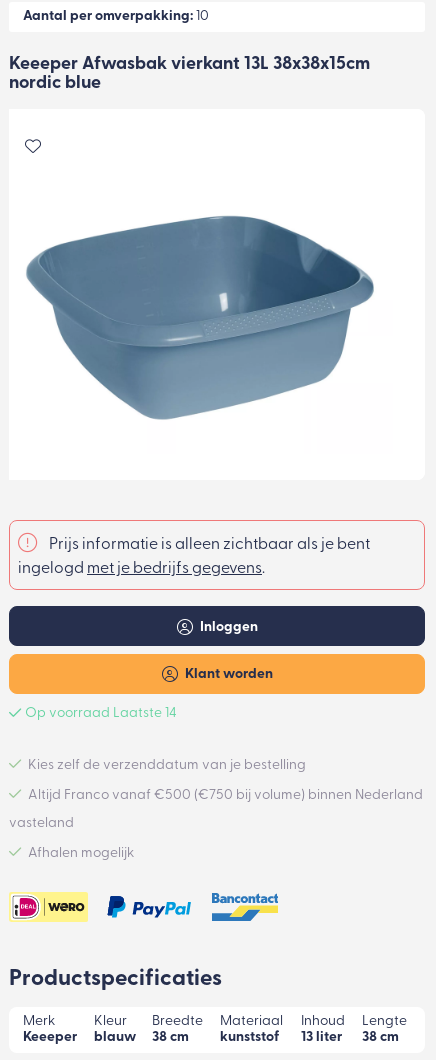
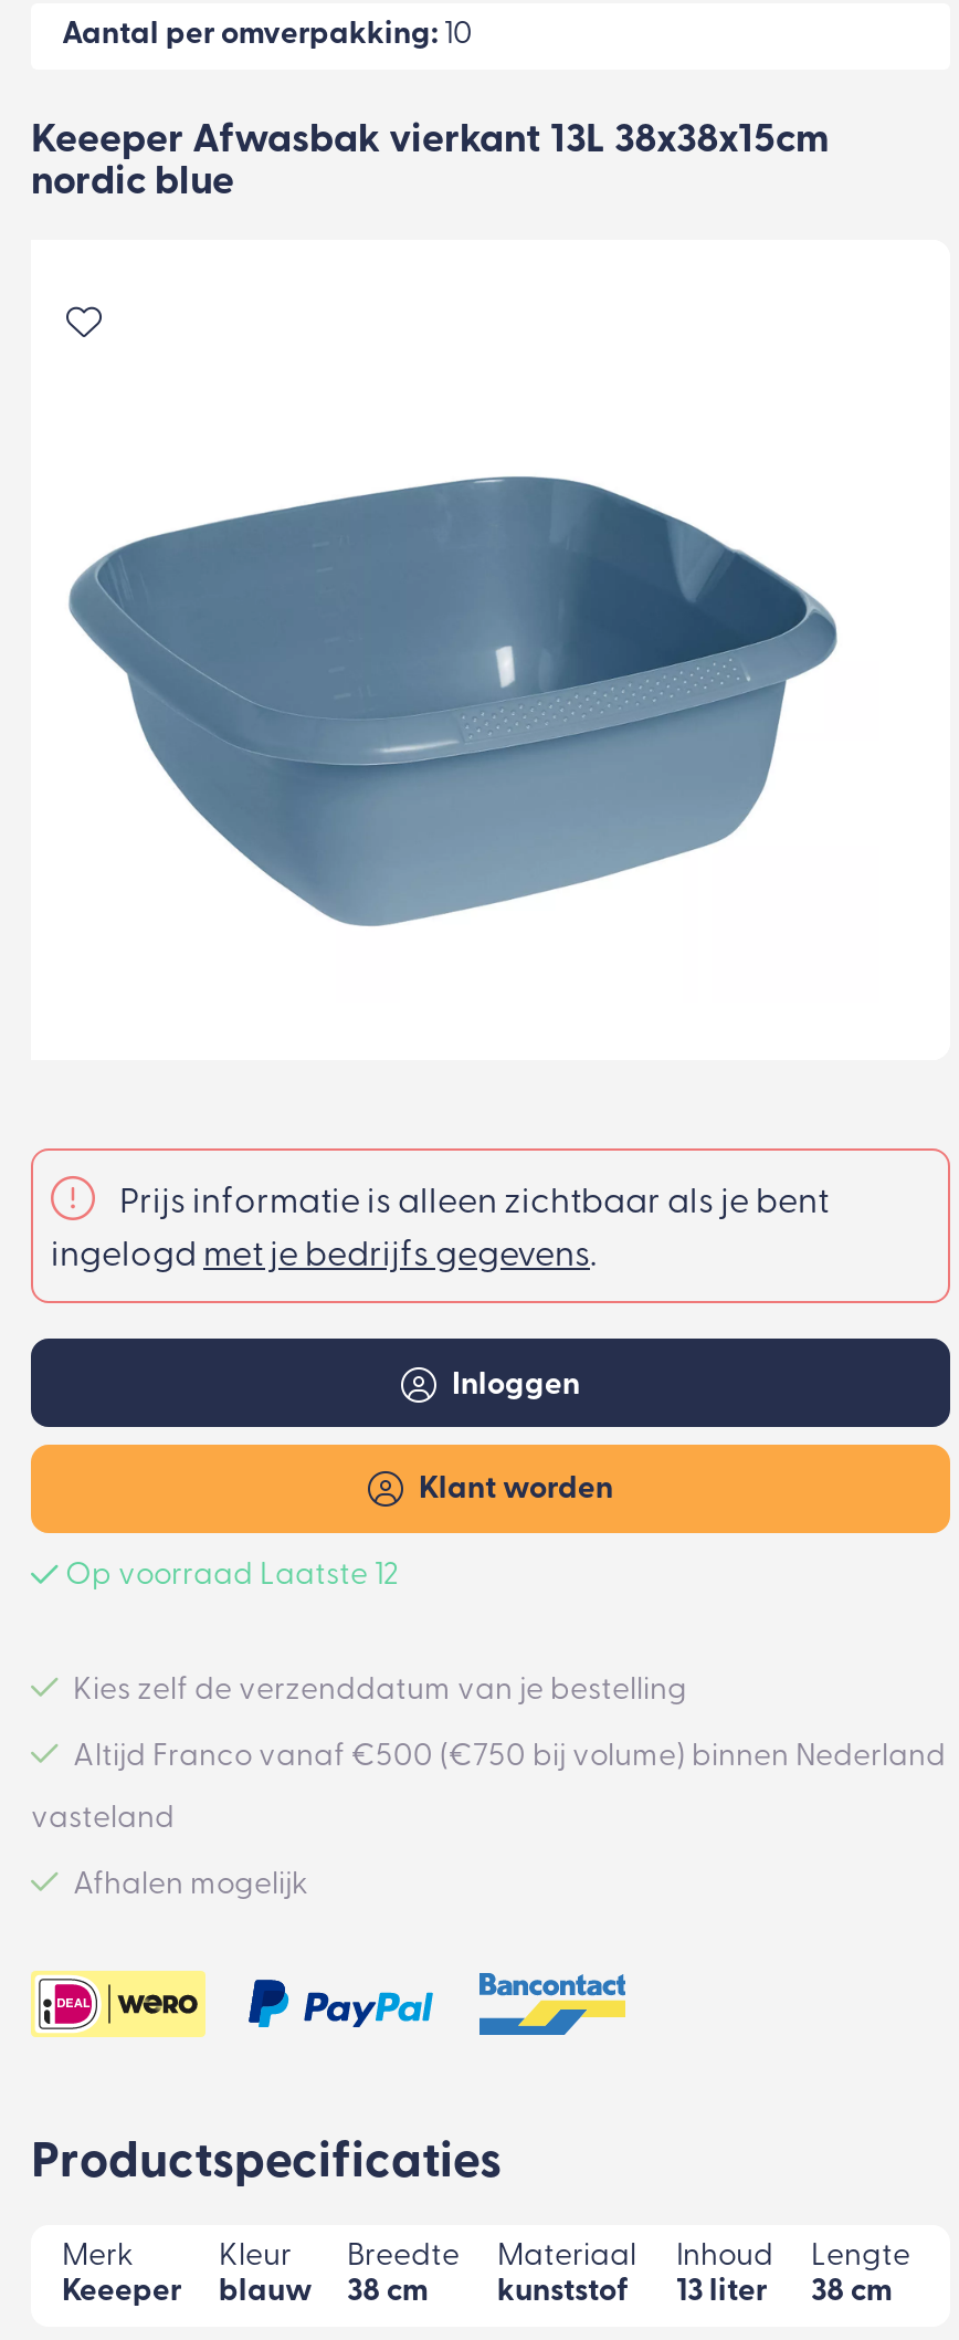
- Op voorraad Laatste 14
+ Op voorraad Laatste 12
